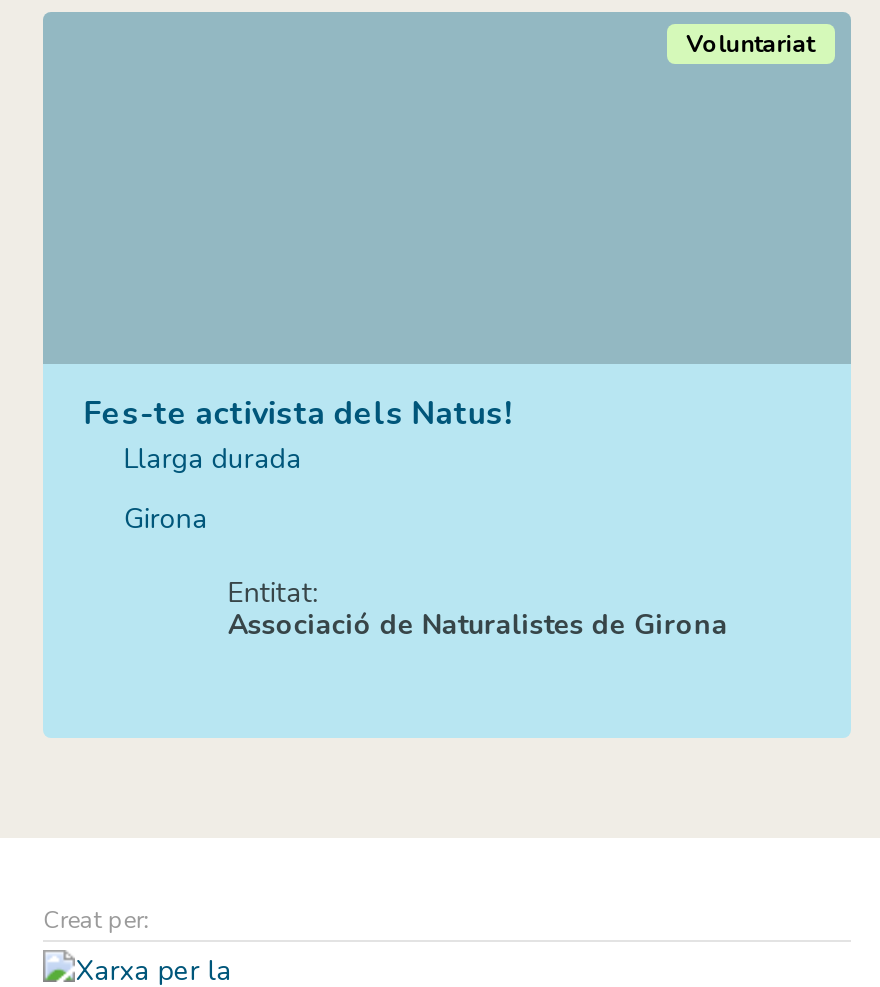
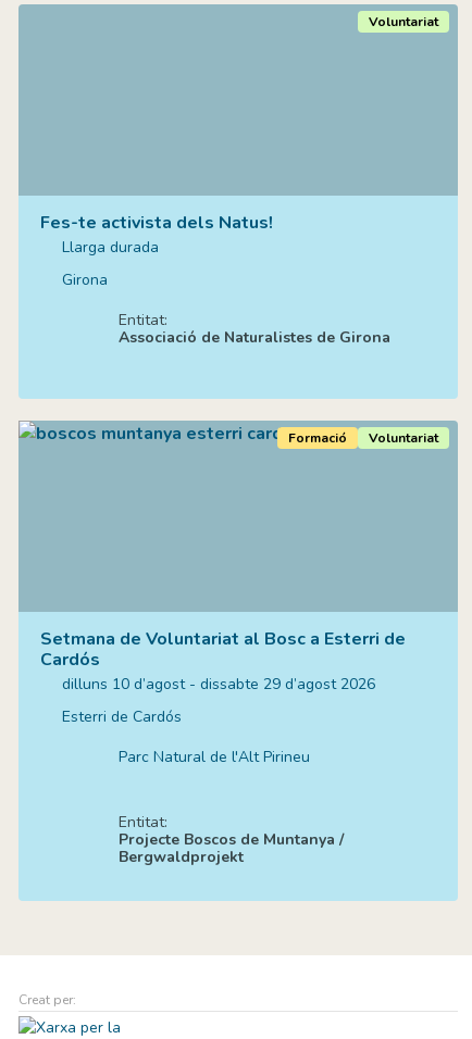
+ [image]
+ Formació
+ Voluntariat

+ [image]
+ Setmana de Voluntariat al Bosc a Esterri de
+ Cardós
+ dilluns 10 d’agost - dissabte 29 d’agost 2026
+ Esterri de Cardós

+ Parc Natural de l'Alt Pirineu
+ Entitat:
+ Projecte Boscos de Muntanya /
+ Bergwaldprojekt
